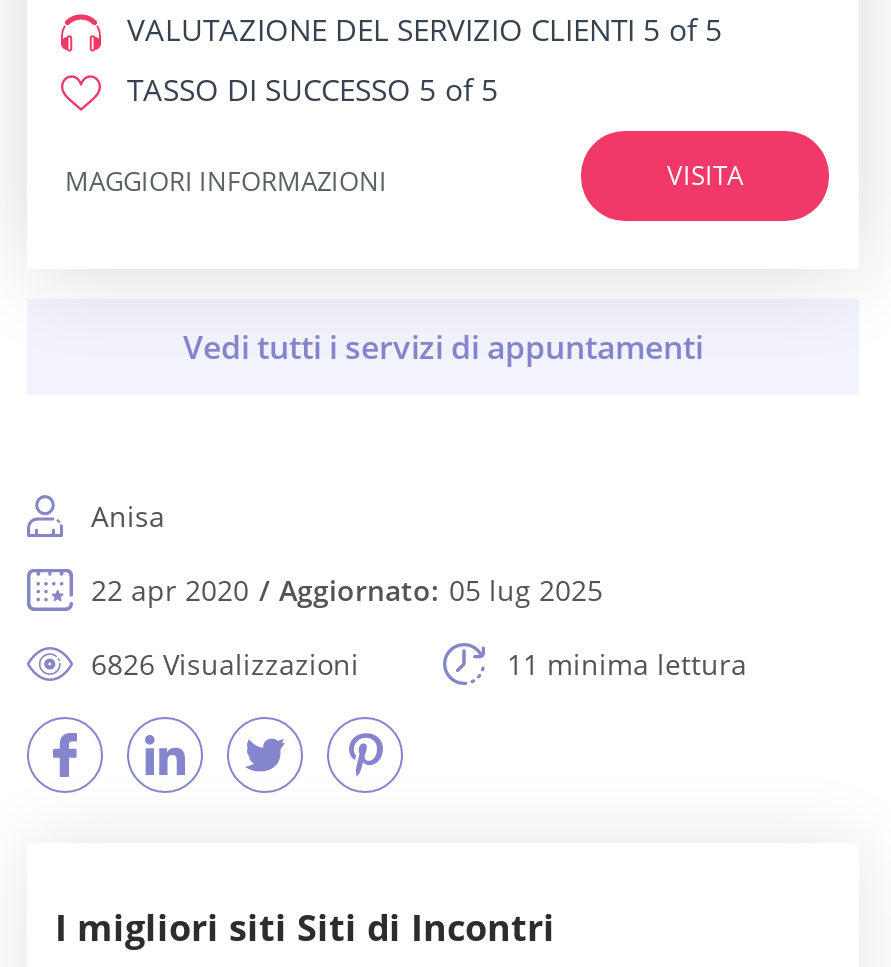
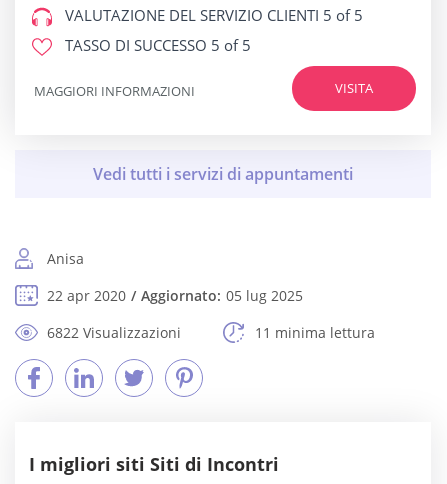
- 6826 Visualizzazioni
+ 6822 Visualizzazioni
